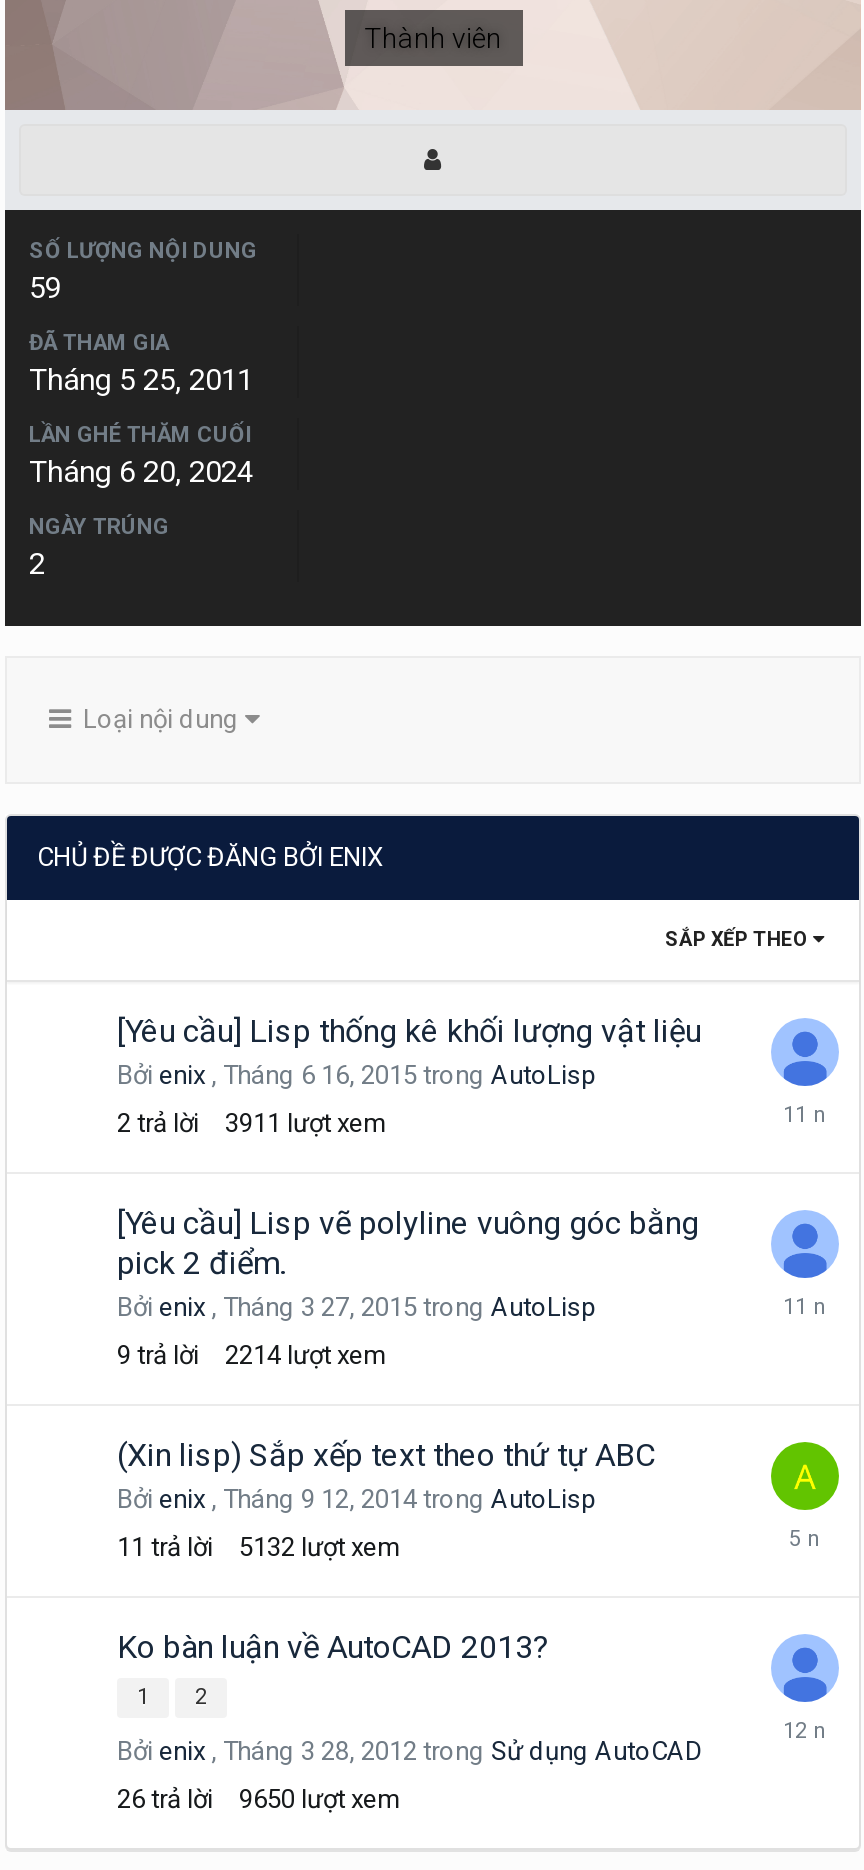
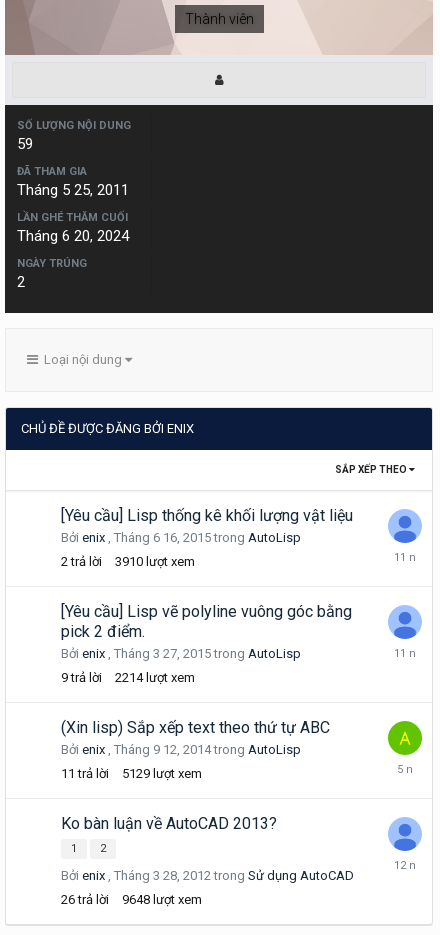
- 2 trả lời 3911 lượt xem
+ 2 trả lời 3910 lượt xem

- 11 trả lời 5132 lượt xem
+ 11 trả lời 5129 lượt xem

- 26 trả lời 9650 lượt xem
+ 26 trả lời 9648 lượt xem
